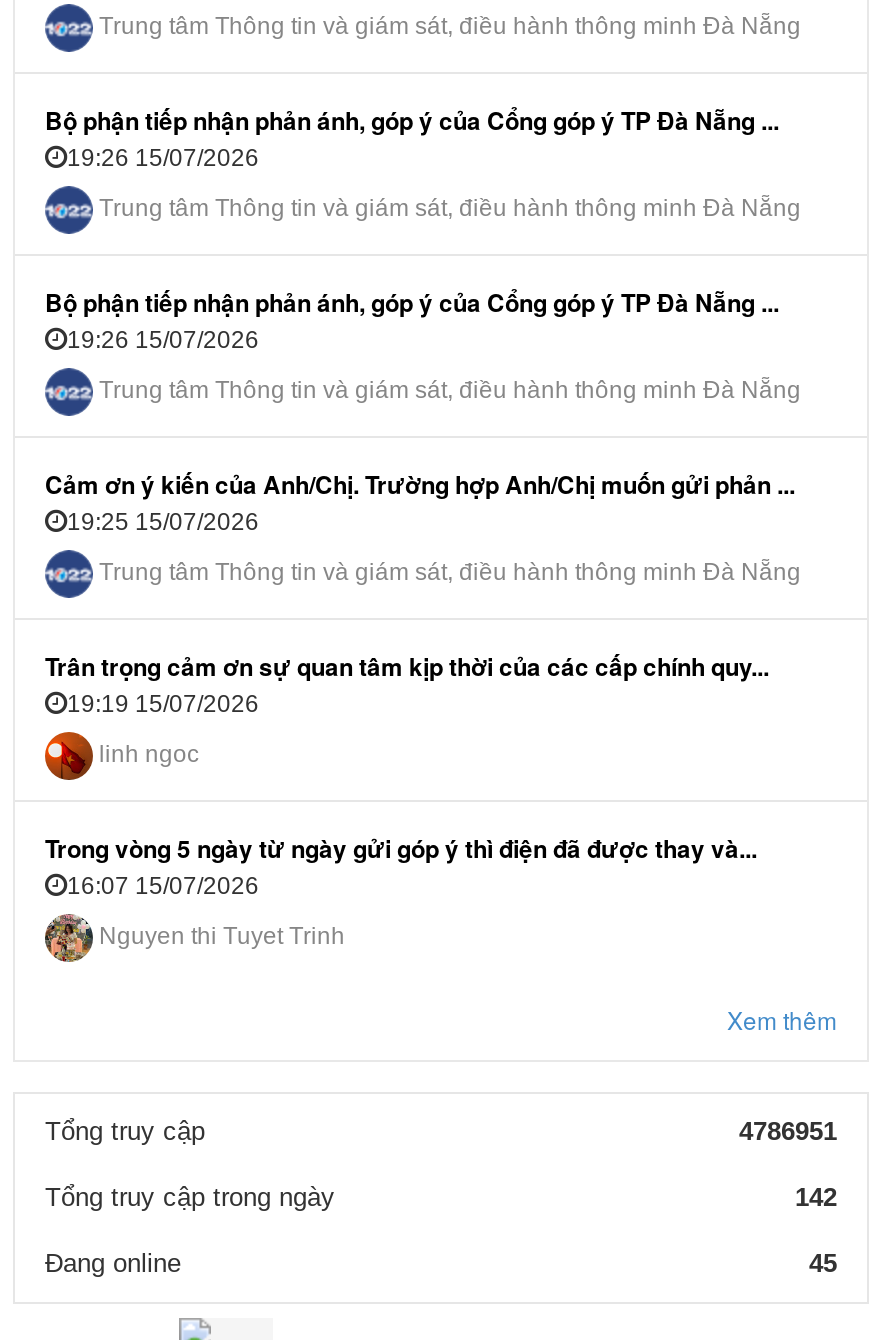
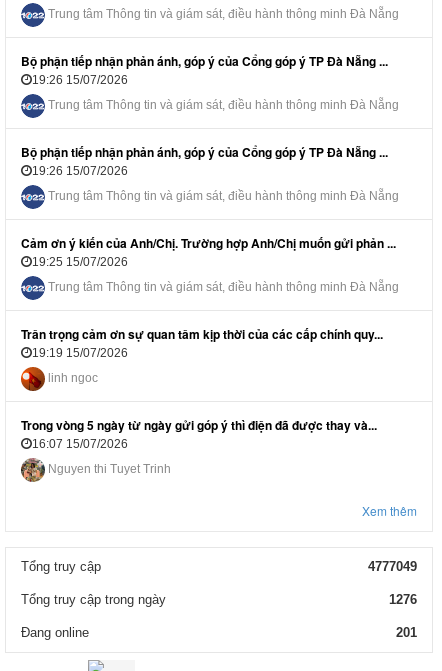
- 4786951
+ 4777049

- 142
+ 1276

- 45
+ 201
